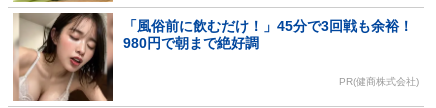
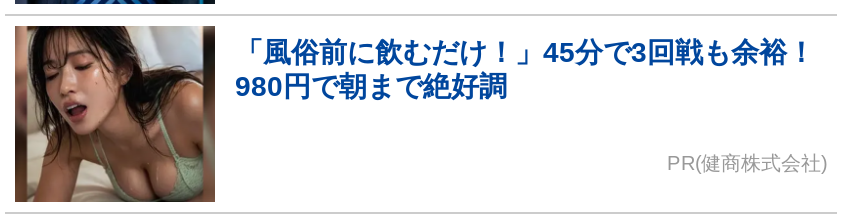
- [image]
+ [image]
